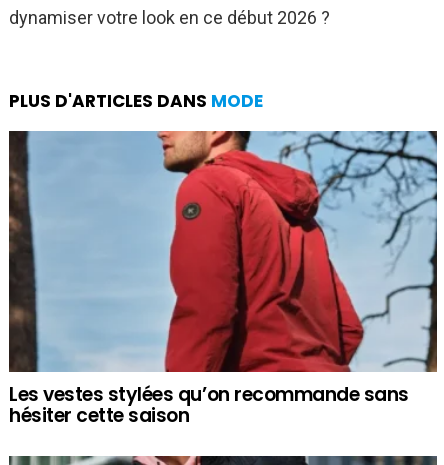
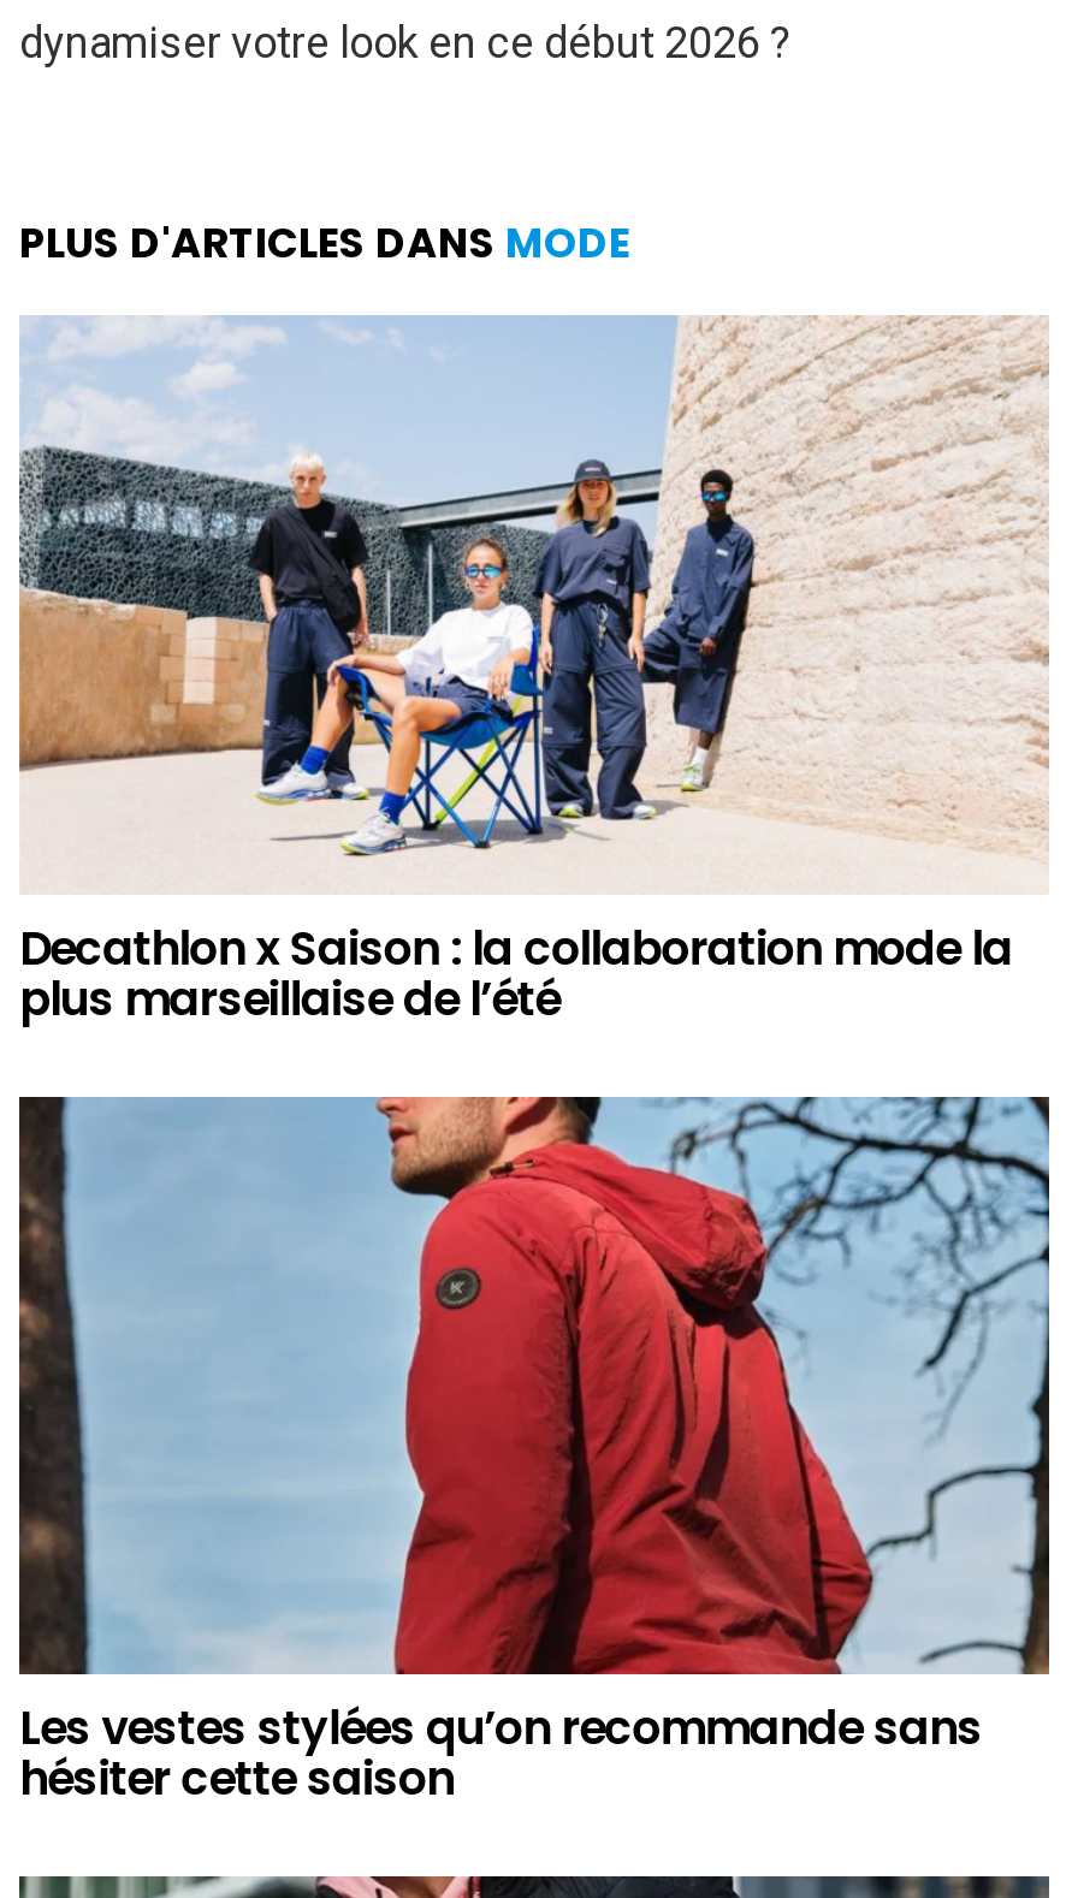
+ [image]
+ Decathlon x Saison : la collaboration mode la
+ plus marseillaise de l’été
